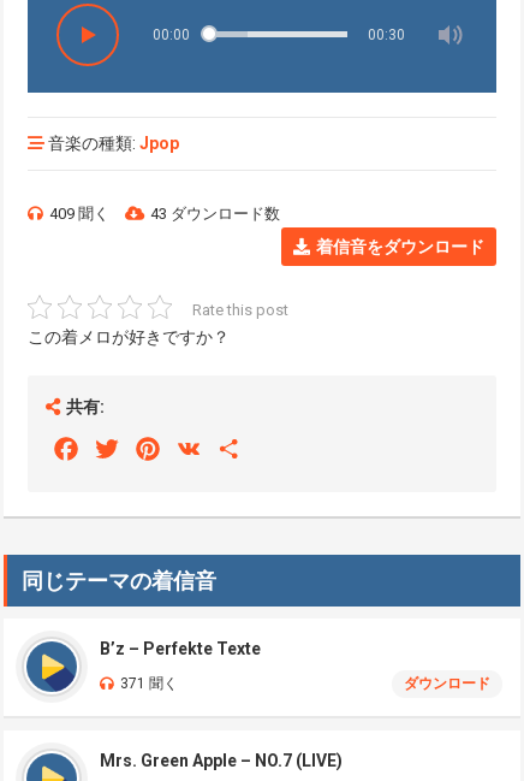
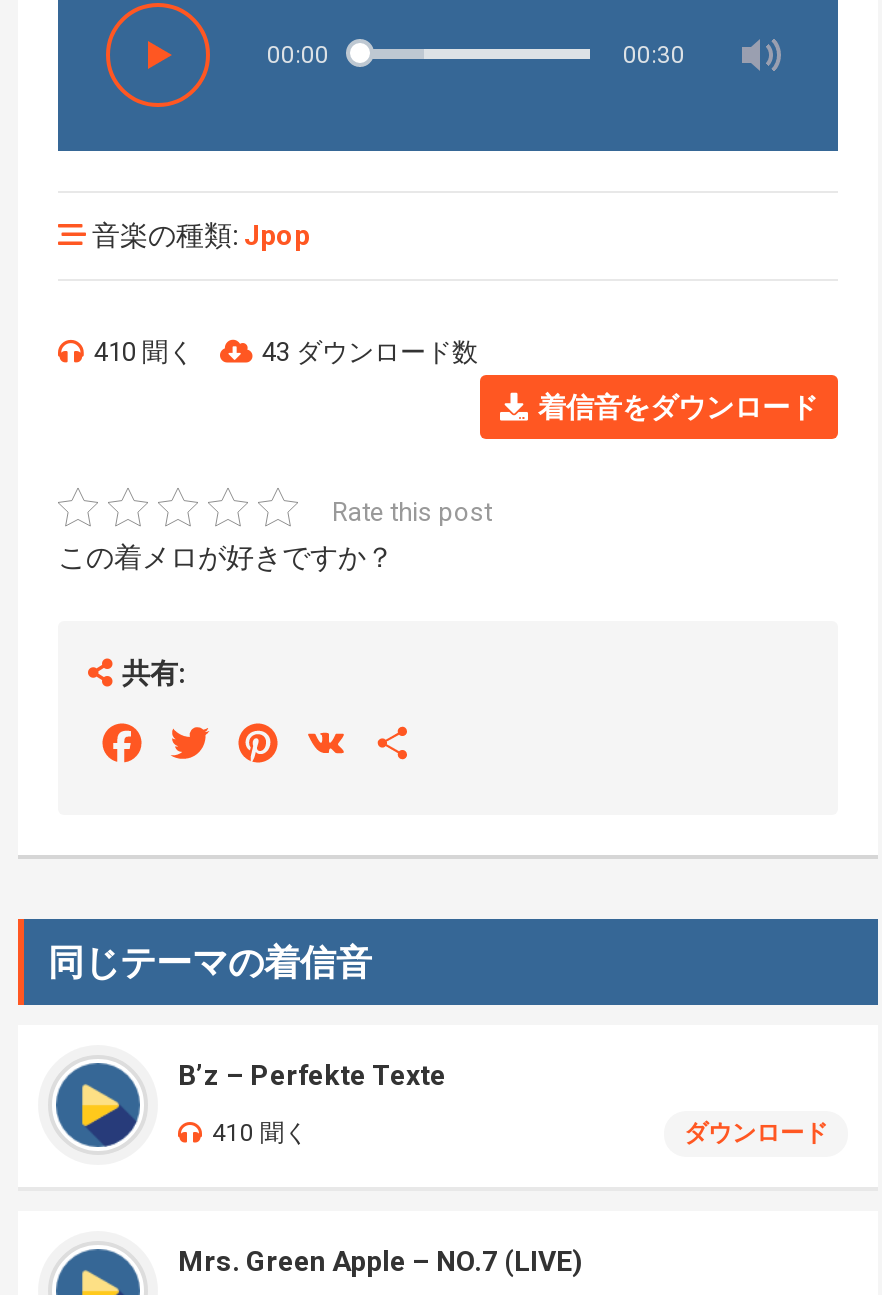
- 409 聞く
+ 410 聞く

- 371 聞く
+ 410 聞く
